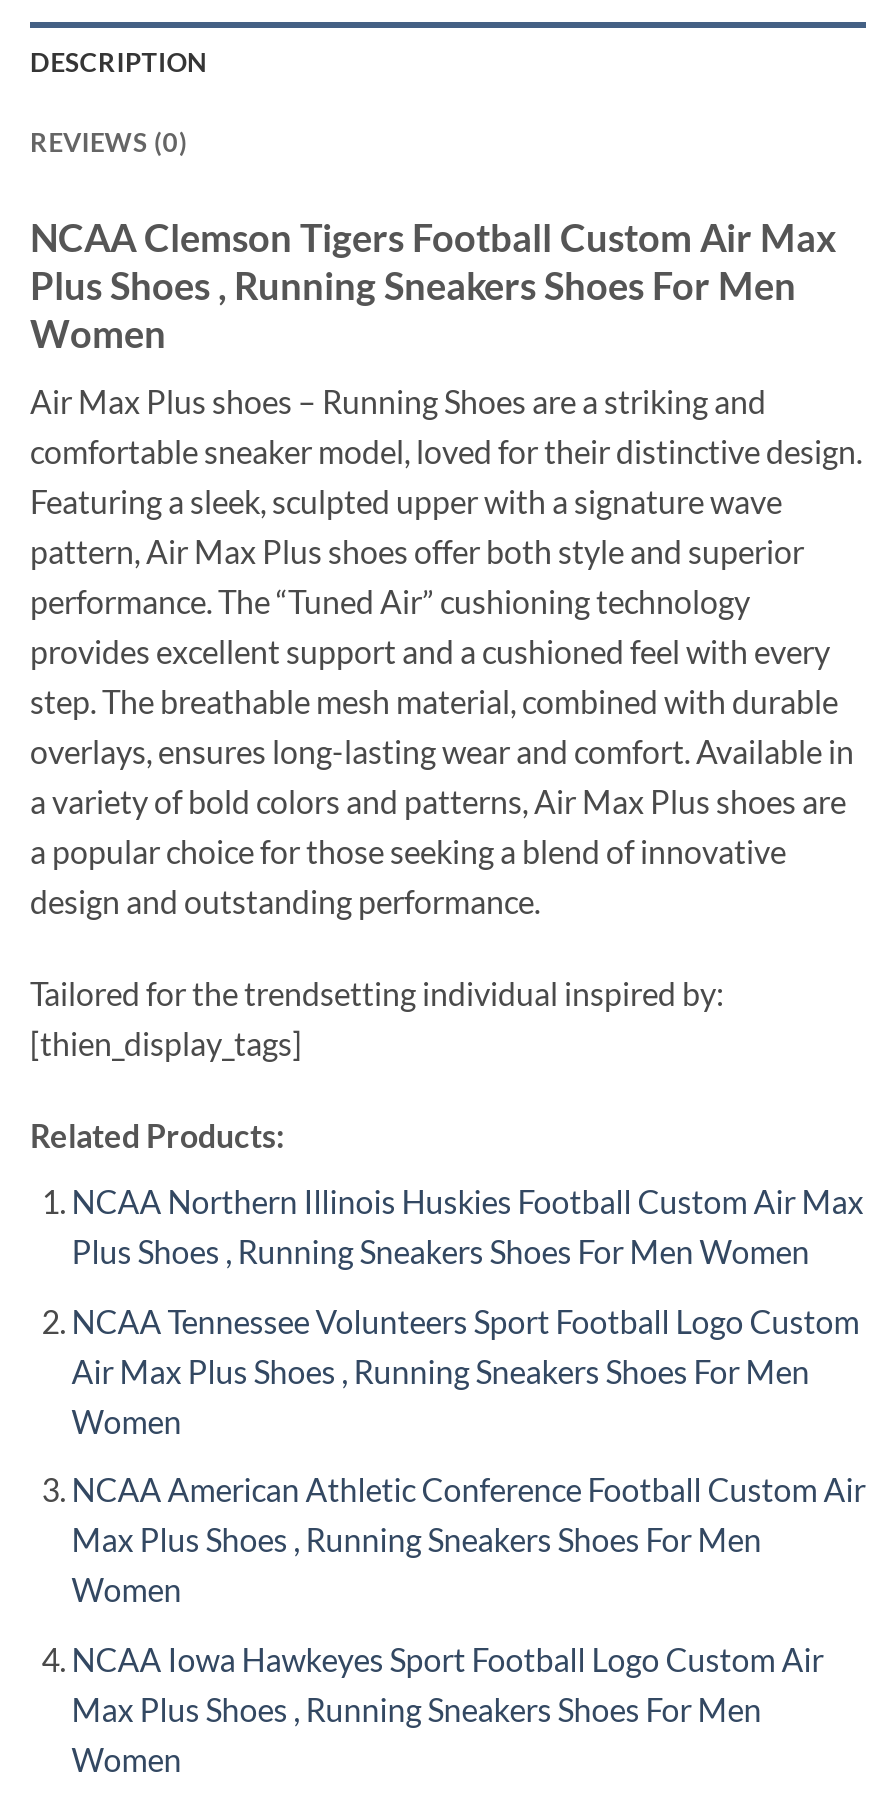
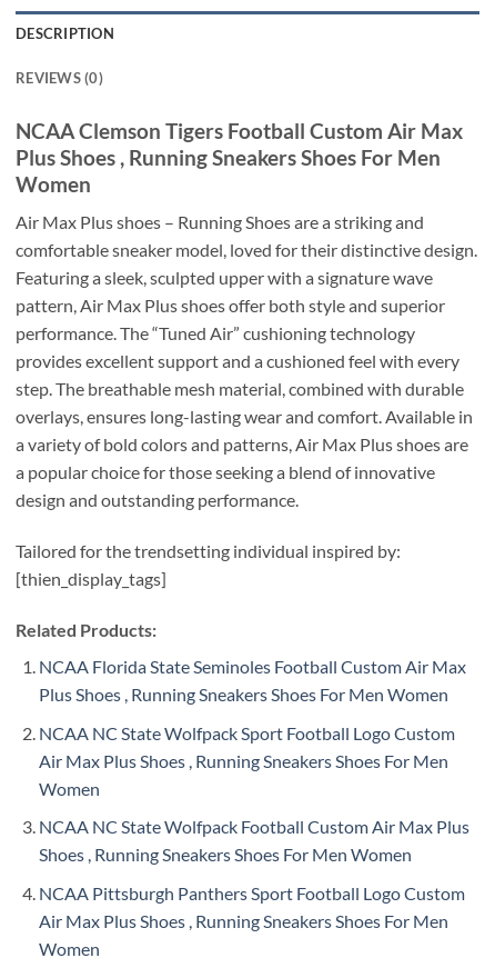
- NCAA Northern Illinois Huskies Football Custom Air Max
+ NCAA Florida State Seminoles Football Custom Air Max

- NCAA Tennessee Volunteers Sport Football Logo Custom
+ NCAA NC State Wolfpack Sport Football Logo Custom

- NCAA American Athletic Conference Football Custom Air
- Max Plus Shoes , Running Sneakers Shoes For Men
- Women
+ NCAA NC State Wolfpack Football Custom Air Max Plus
+ Shoes , Running Sneakers Shoes For Men Women

- NCAA Iowa Hawkeyes Sport Football Logo Custom Air
- Max Plus Shoes , Running Sneakers Shoes For Men
+ NCAA Pittsburgh Panthers Sport Football Logo Custom
+ Air Max Plus Shoes , Running Sneakers Shoes For Men
